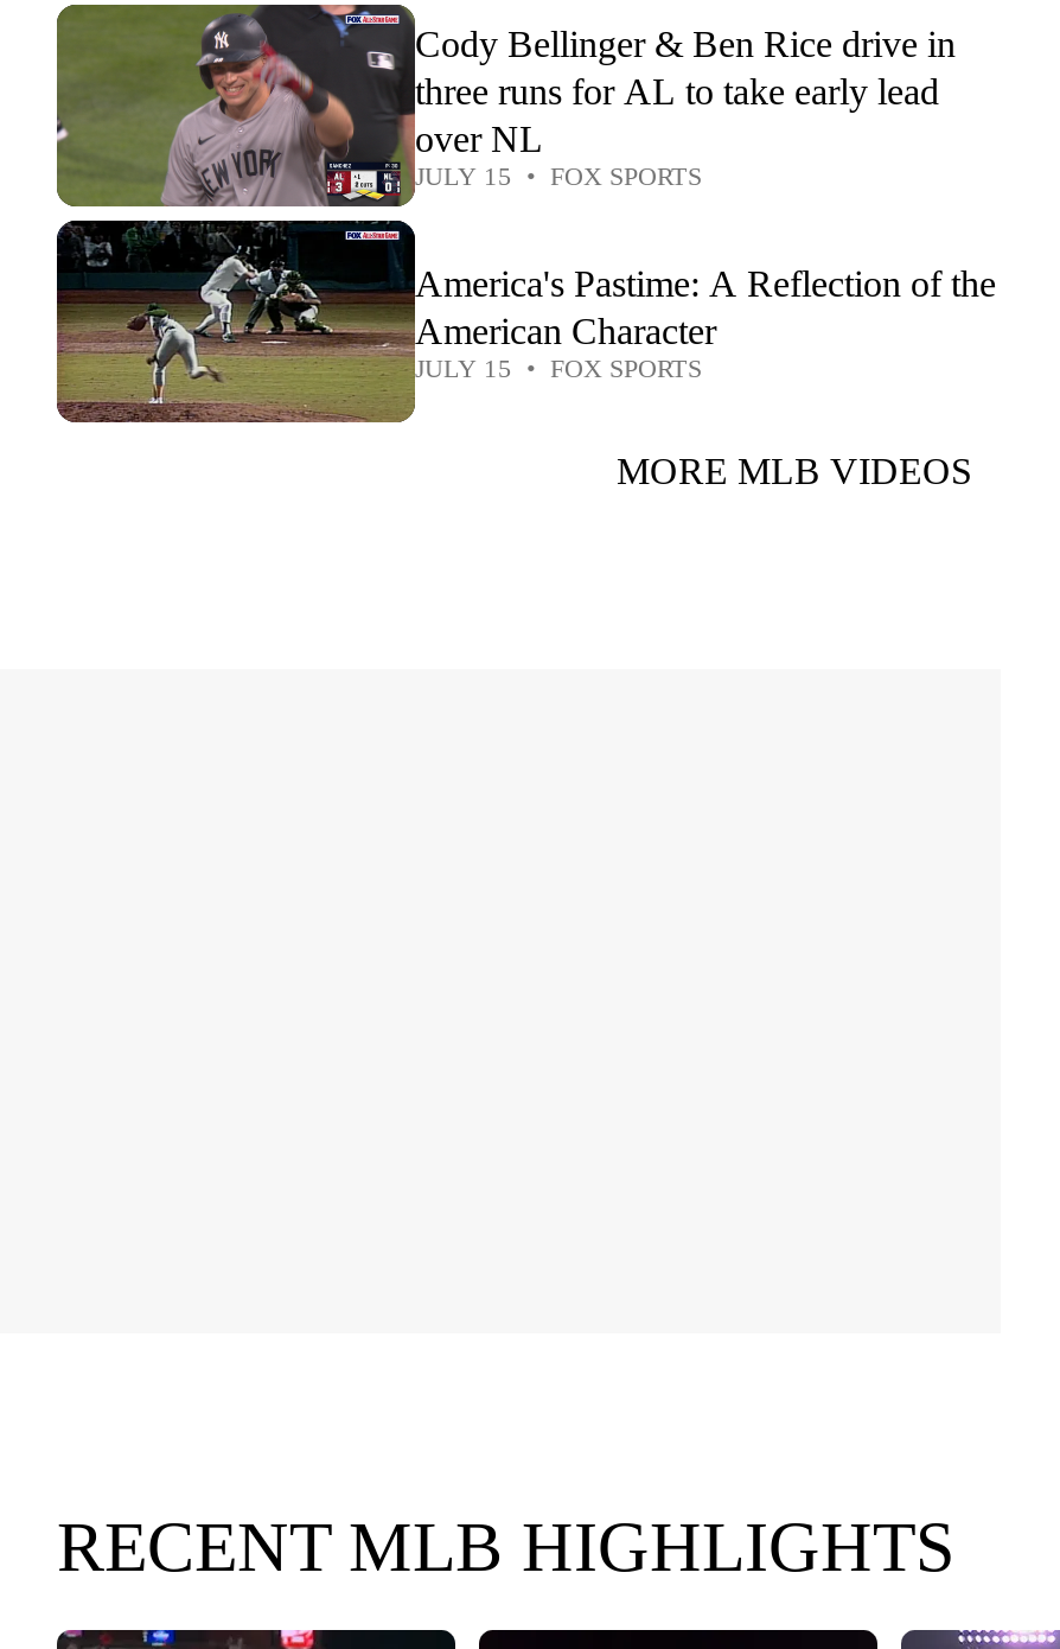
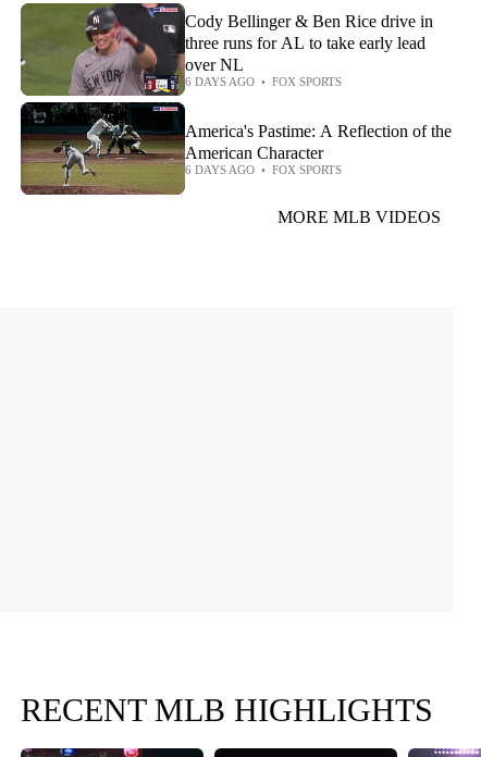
- JULY 15 • FOX SPORTS
+ 6 DAYS AGO • FOX SPORTS

- JULY 15 • FOX SPORTS
+ 6 DAYS AGO • FOX SPORTS
